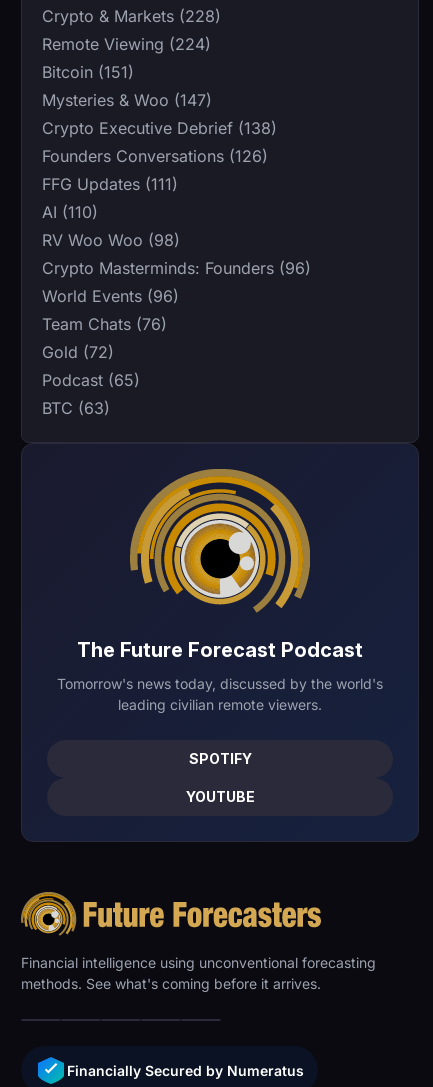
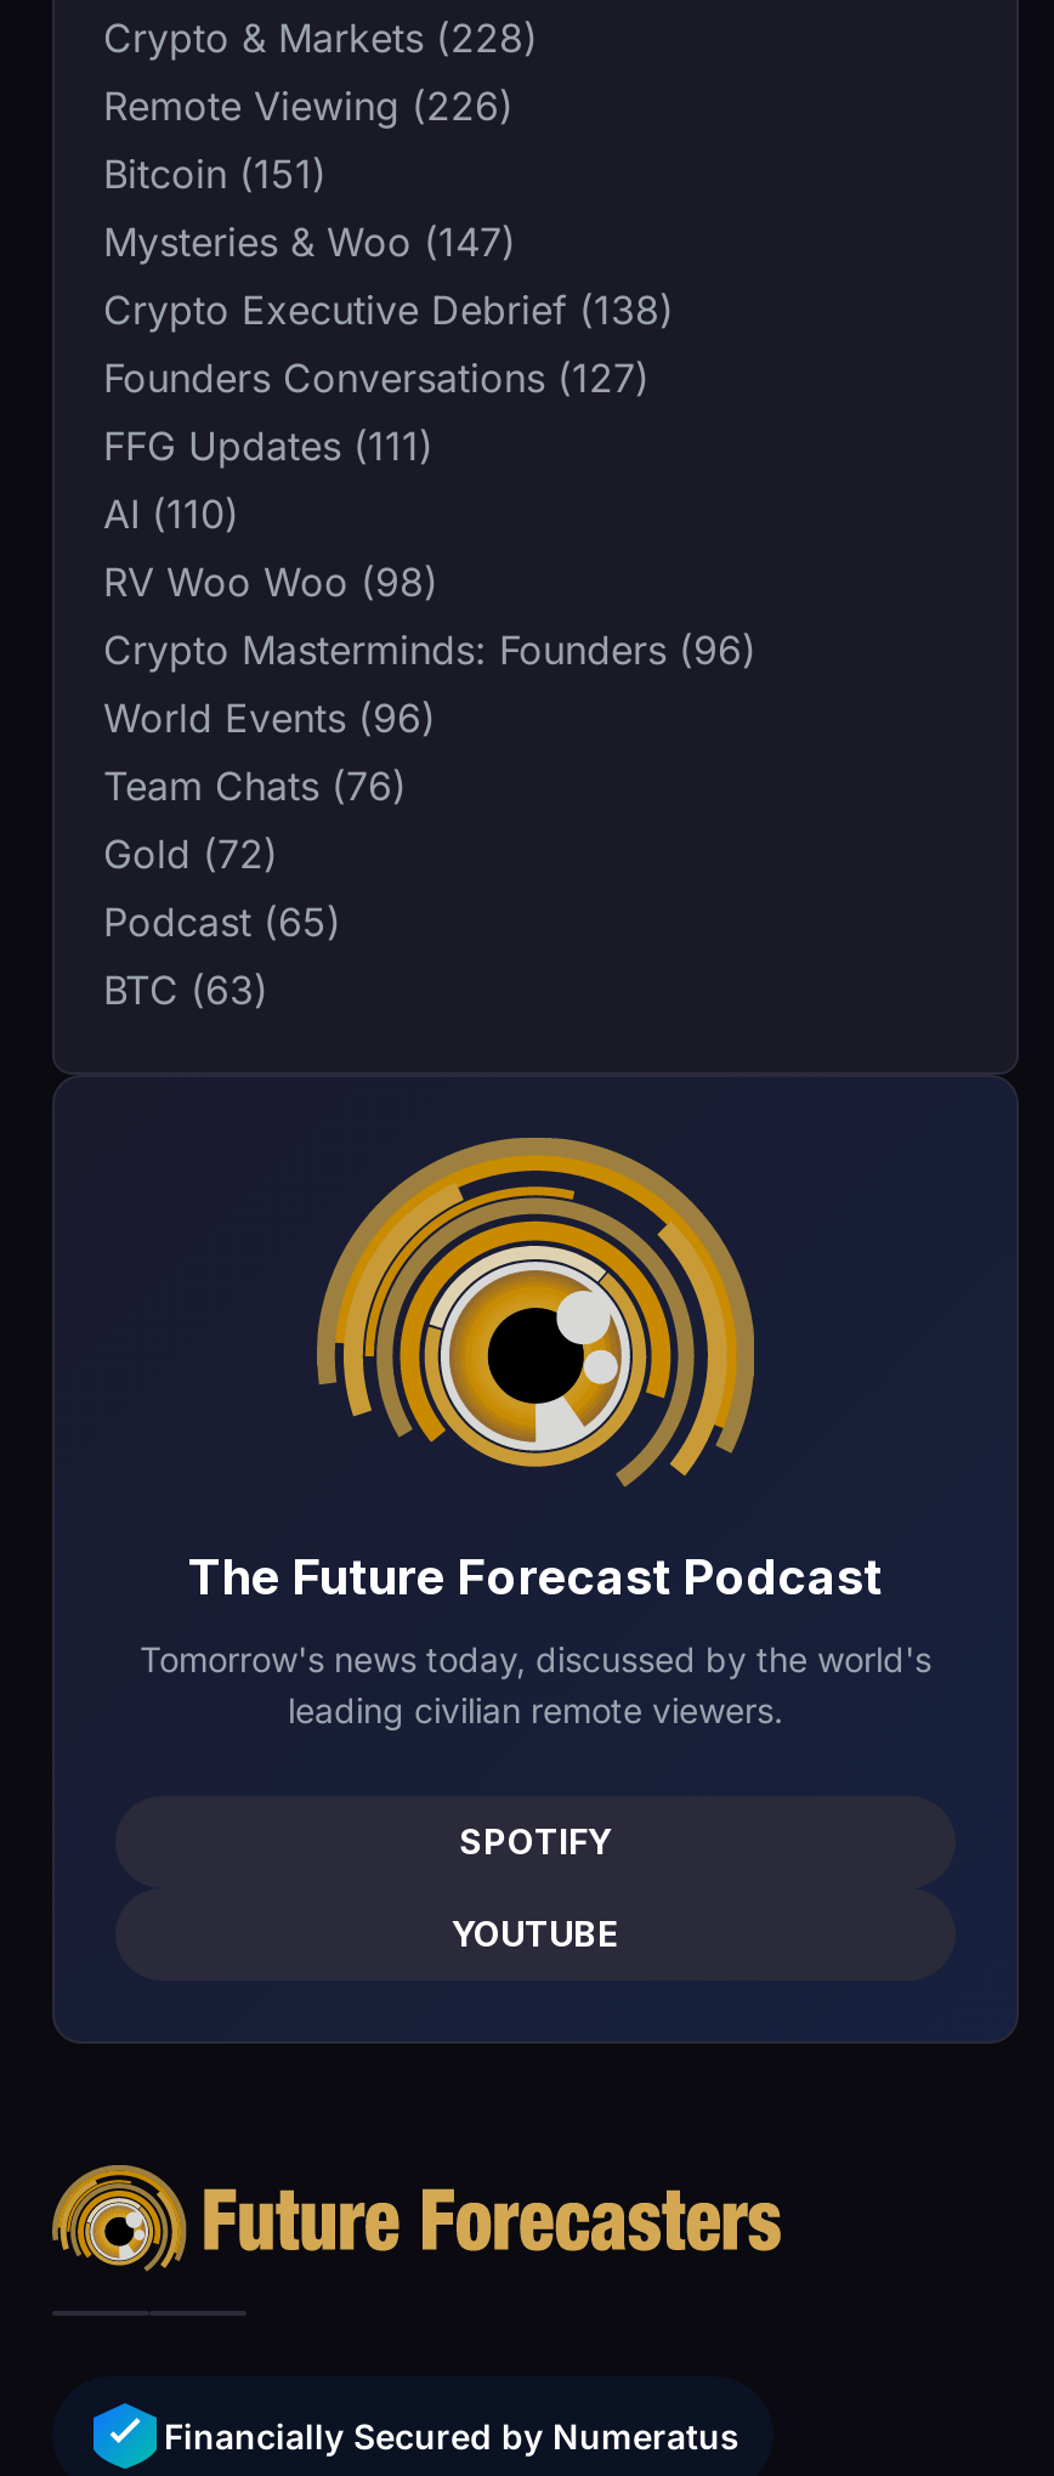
- Remote Viewing (224)
+ Remote Viewing (226)

- Founders Conversations (126)
+ Founders Conversations (127)

- Financial intelligence using unconventional forecasting
- methods. See what's coming before it arrives.
